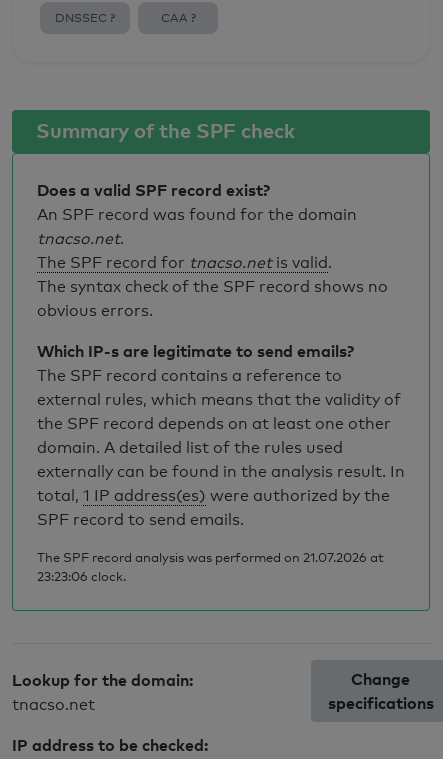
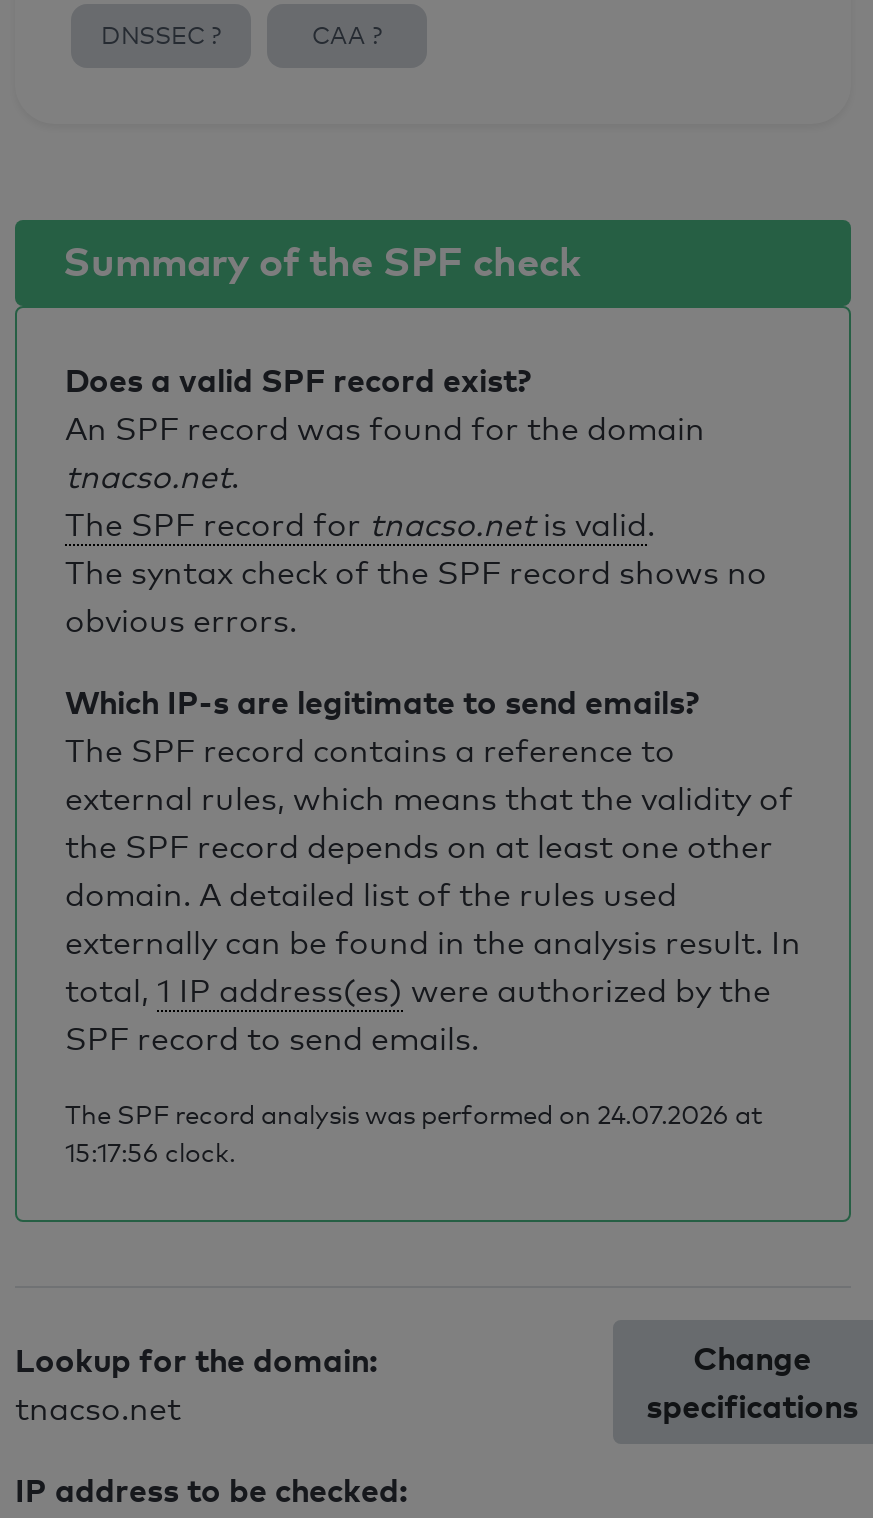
- The SPF record analysis was performed on 21.07.2026 at
+ The SPF record analysis was performed on 24.07.2026 at

- 23:23:06 clock.
+ 15:17:56 clock.
